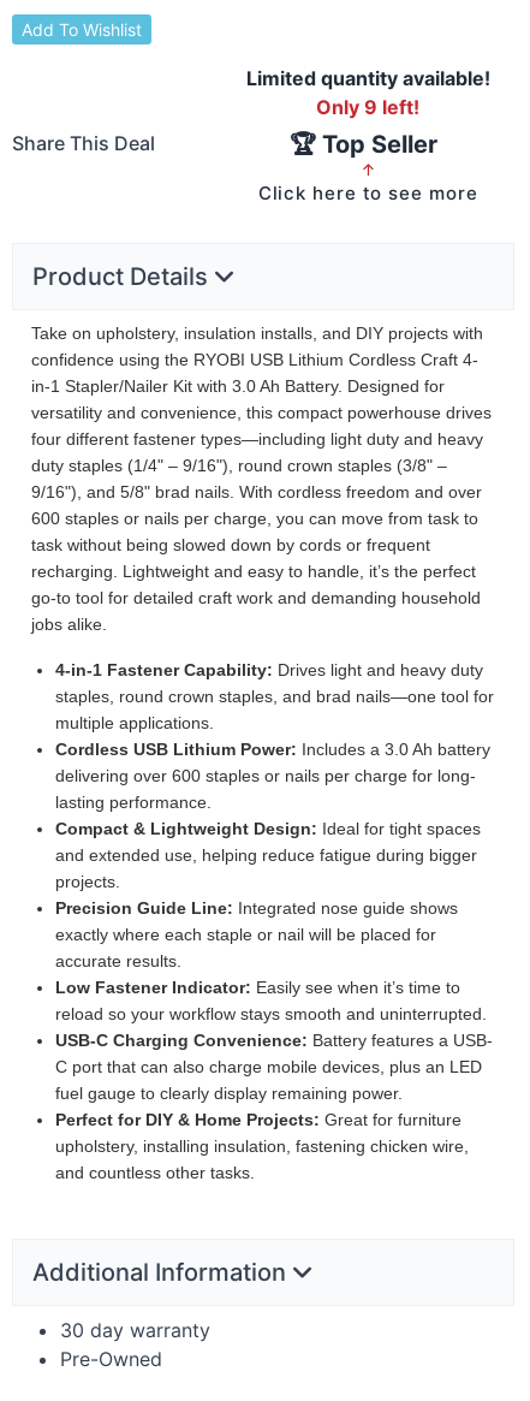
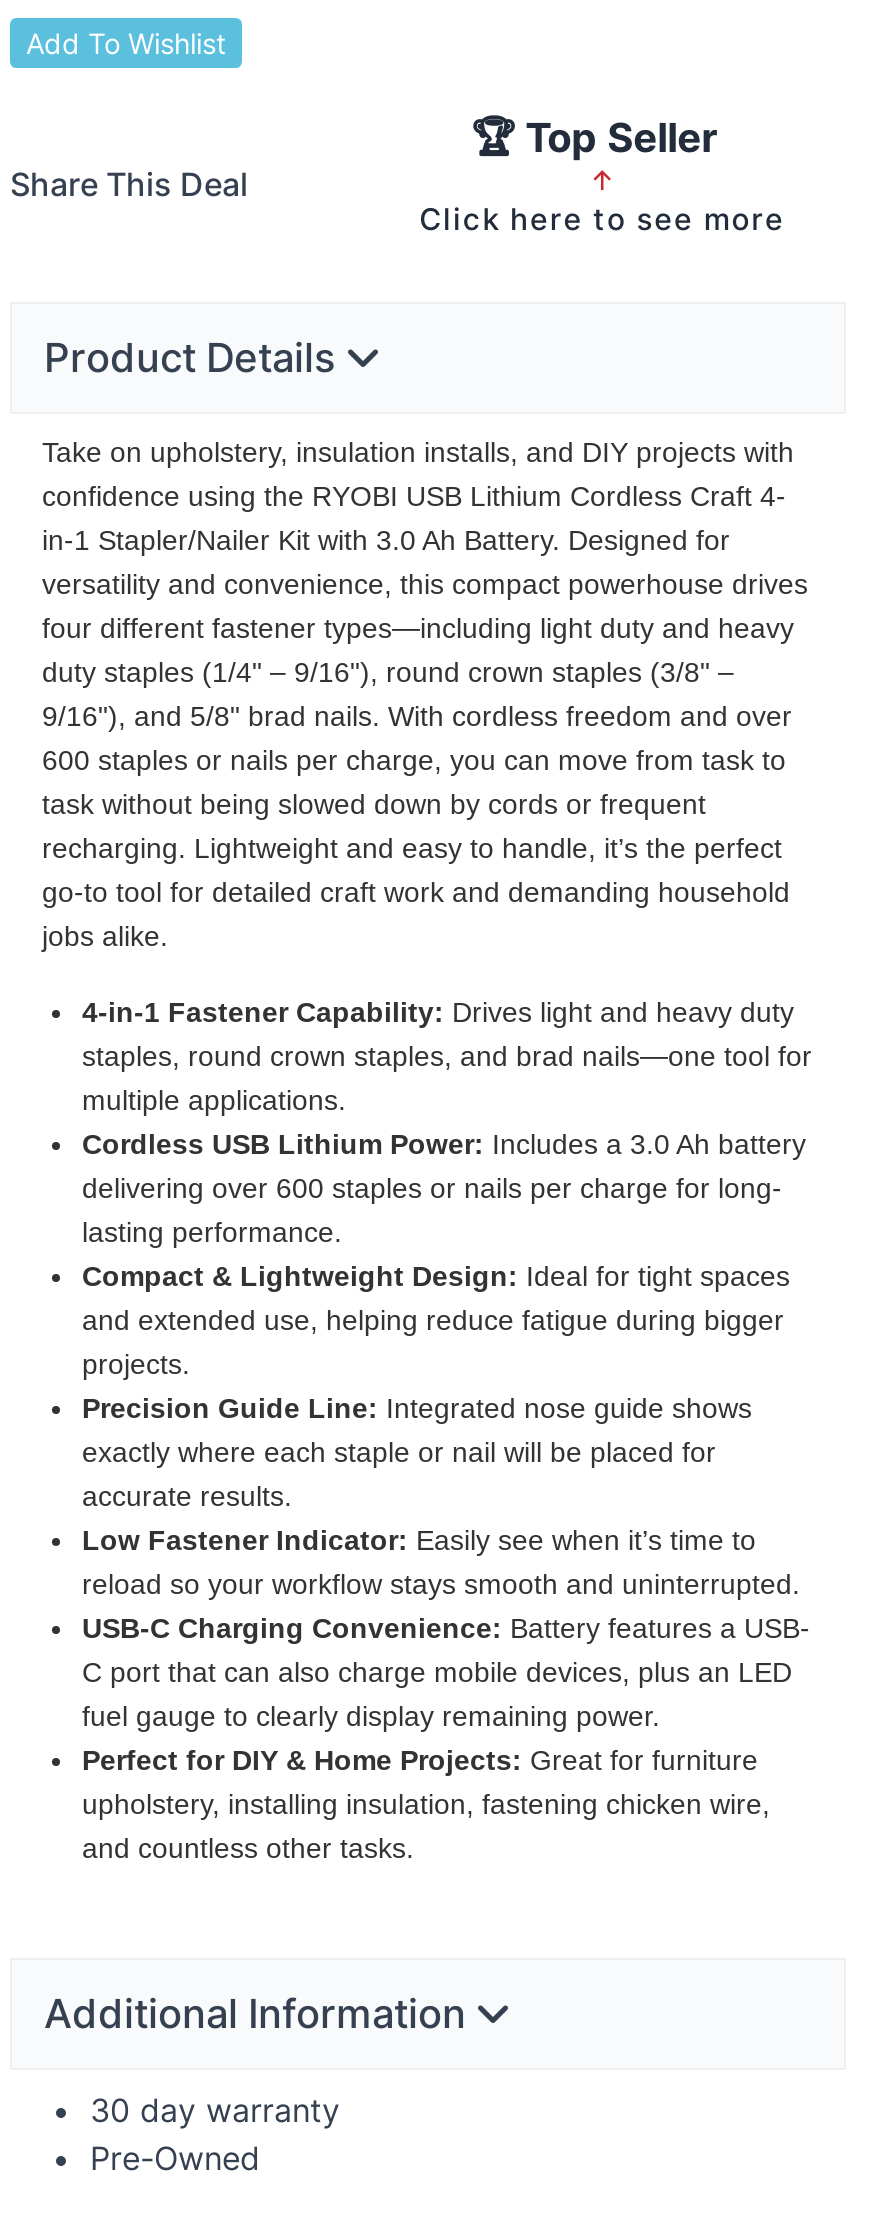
- Limited quantity available!
- Only 9 left!
